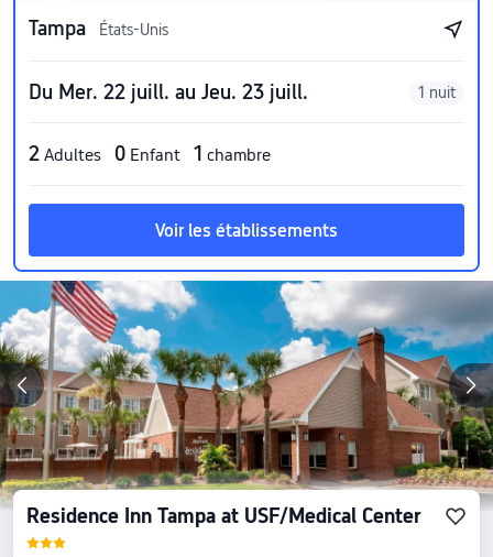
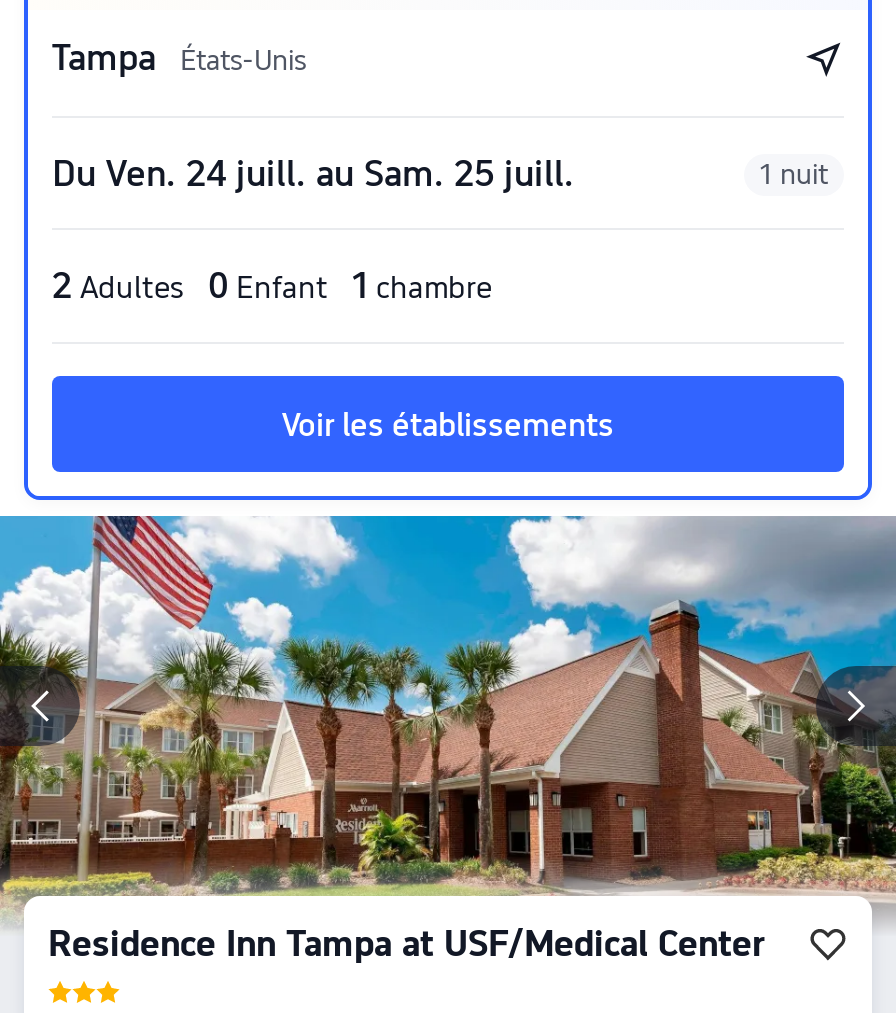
- Du Mer. 22 juill. au Jeu. 23 juill.
+ Du Ven. 24 juill. au Sam. 25 juill.
